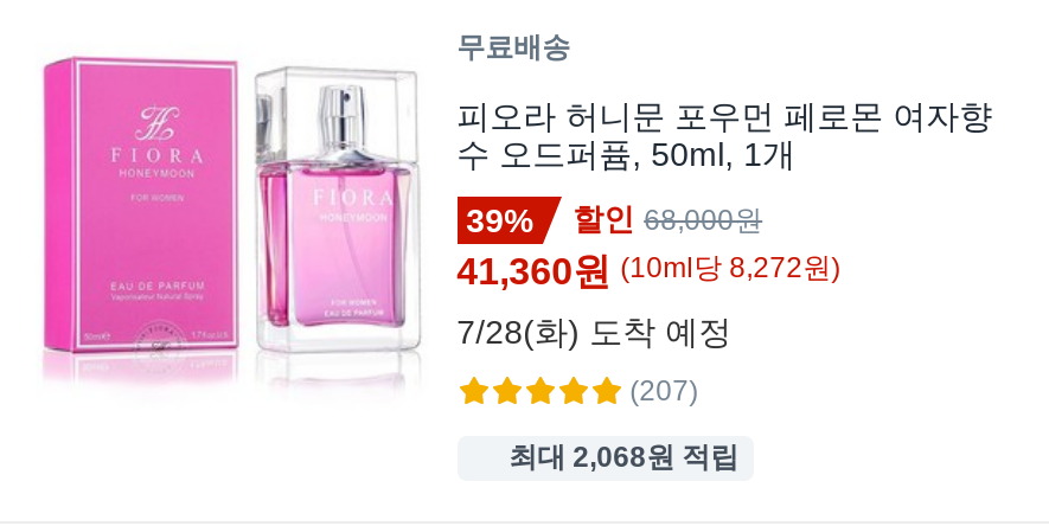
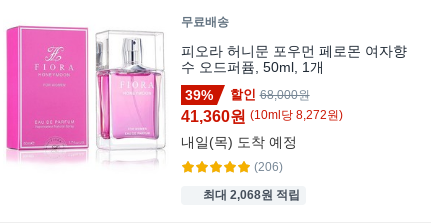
- 7/28(화) 도착 예정
+ 내일(목) 도착 예정

- (207)
+ (206)
